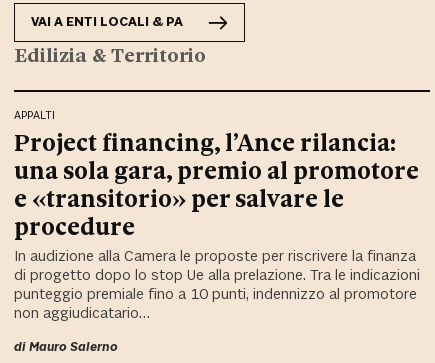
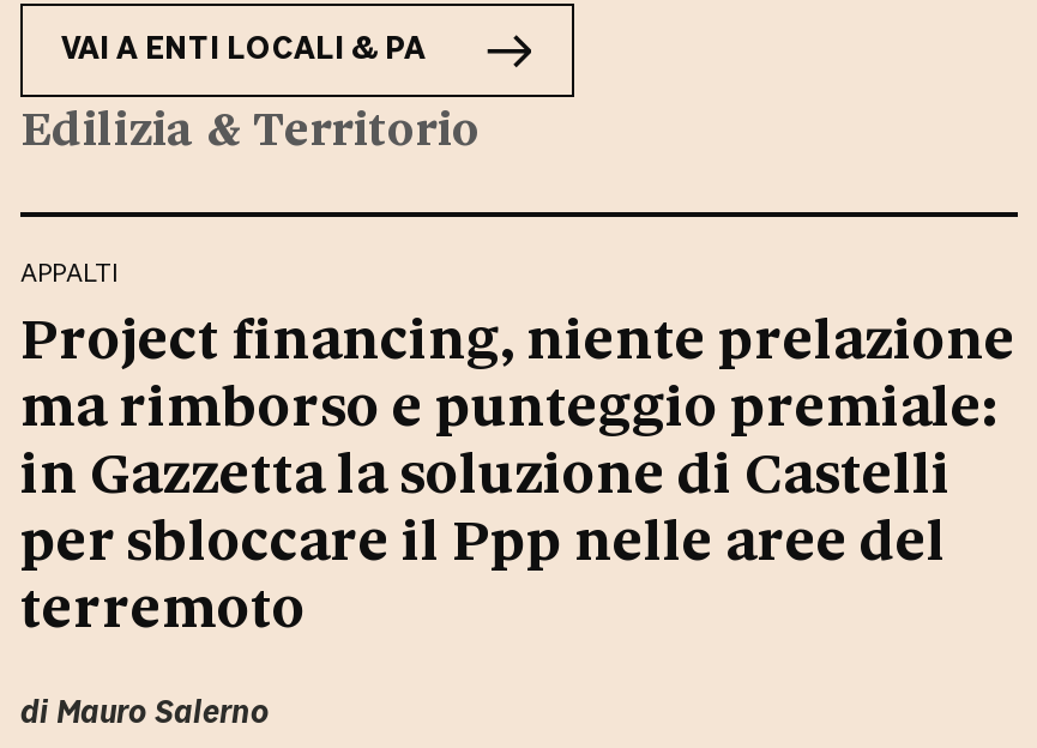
- Project financing, l’Ance rilancia:
- una sola gara, premio al promotore
- e «transitorio» per salvare le
- procedure
- In audizione alla Camera le proposte per riscrivere la finanza
- di progetto dopo lo stop Ue alla prelazione. Tra le indicazioni
- punteggio premiale fino a 10 punti, indennizzo al promotore
- non aggiudicatario…
+ Project financing, niente prelazione
+ ma rimborso e punteggio premiale:
+ in Gazzetta la soluzione di Castelli
+ per sbloccare il Ppp nelle aree del
+ terremoto
